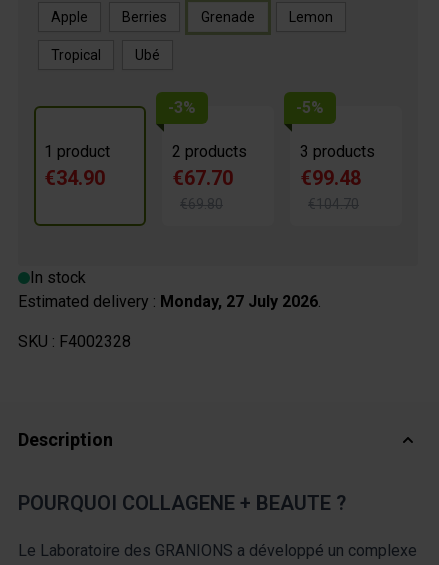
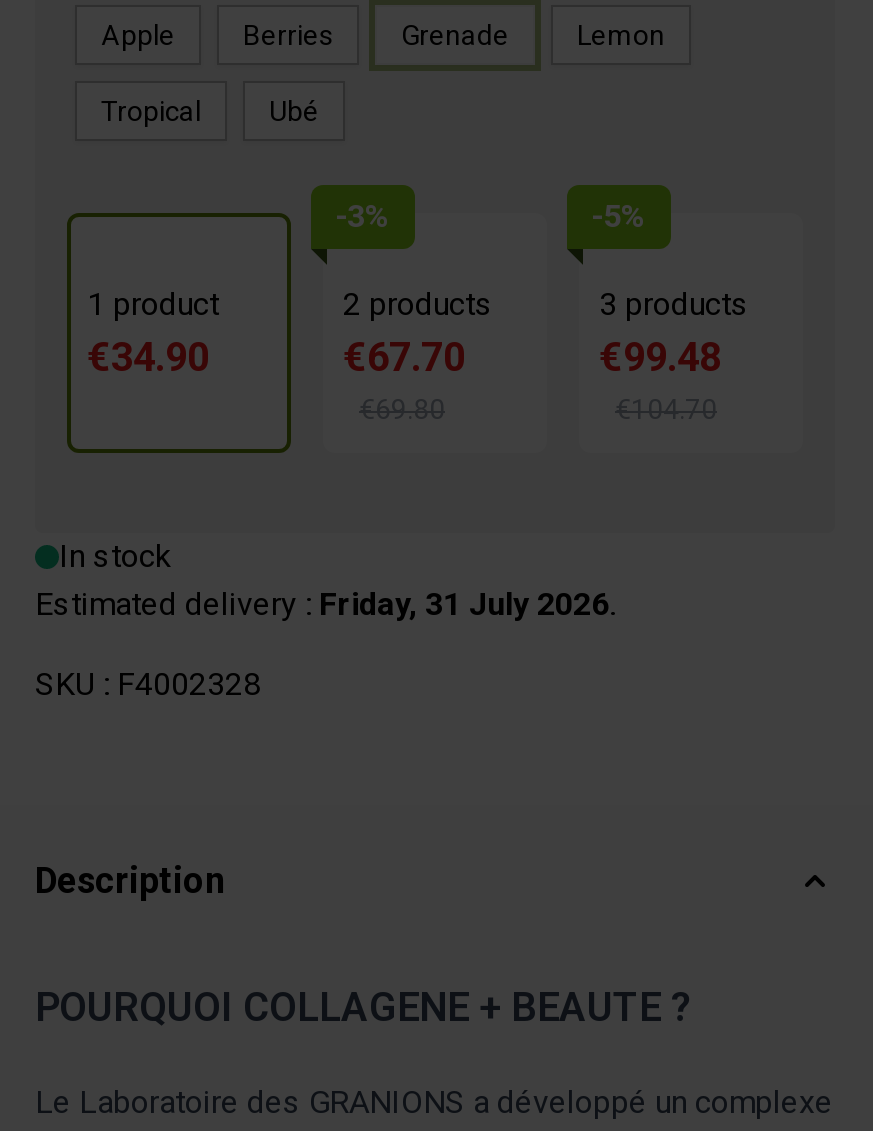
- Estimated delivery : Monday, 27 July 2026.
+ Estimated delivery : Friday, 31 July 2026.
